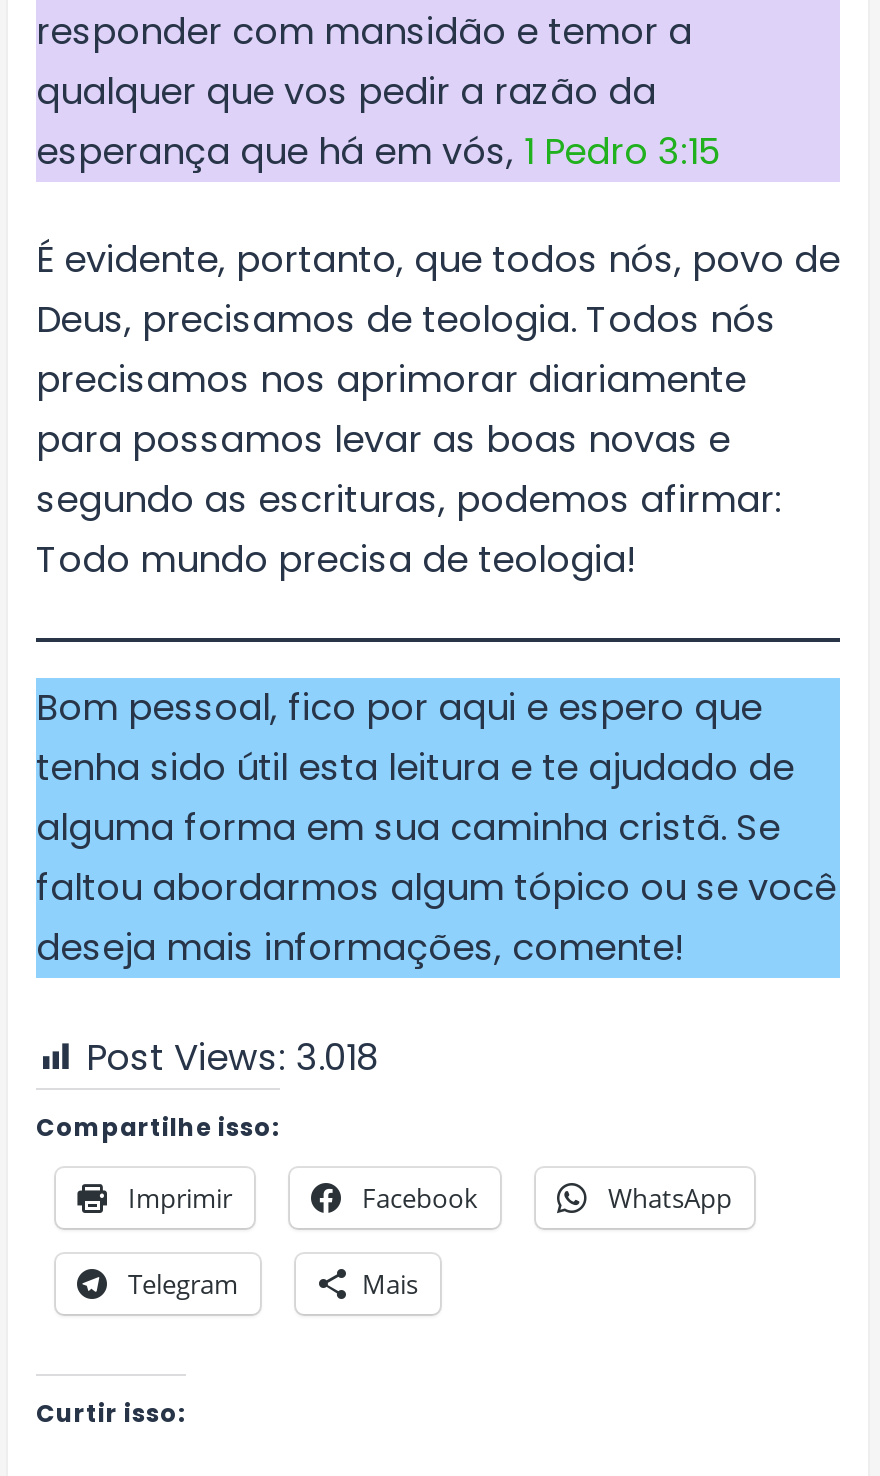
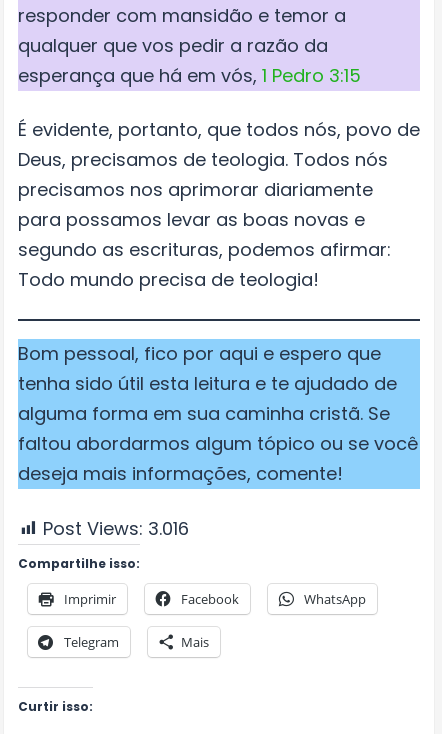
- Post Views: 3.018
+ Post Views: 3.016
